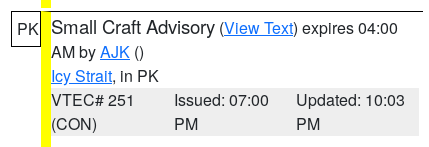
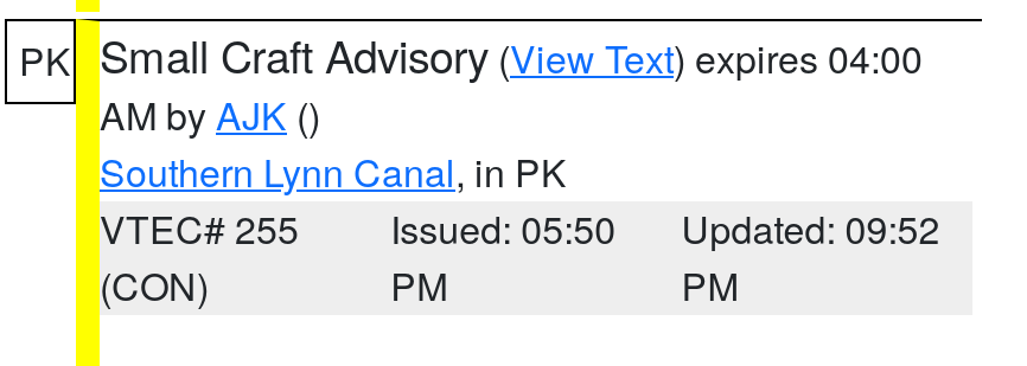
- Icy Strait, in PK
- VTEC# 251
+ Southern Lynn Canal, in PK
+ VTEC# 255

- Issued: 07:00
+ Issued: 05:50

- Updated: 10:03
+ Updated: 09:52
